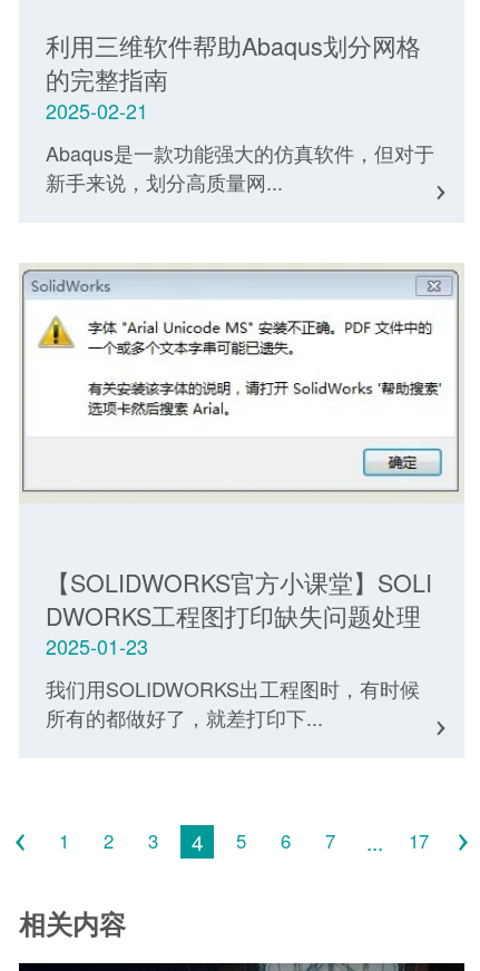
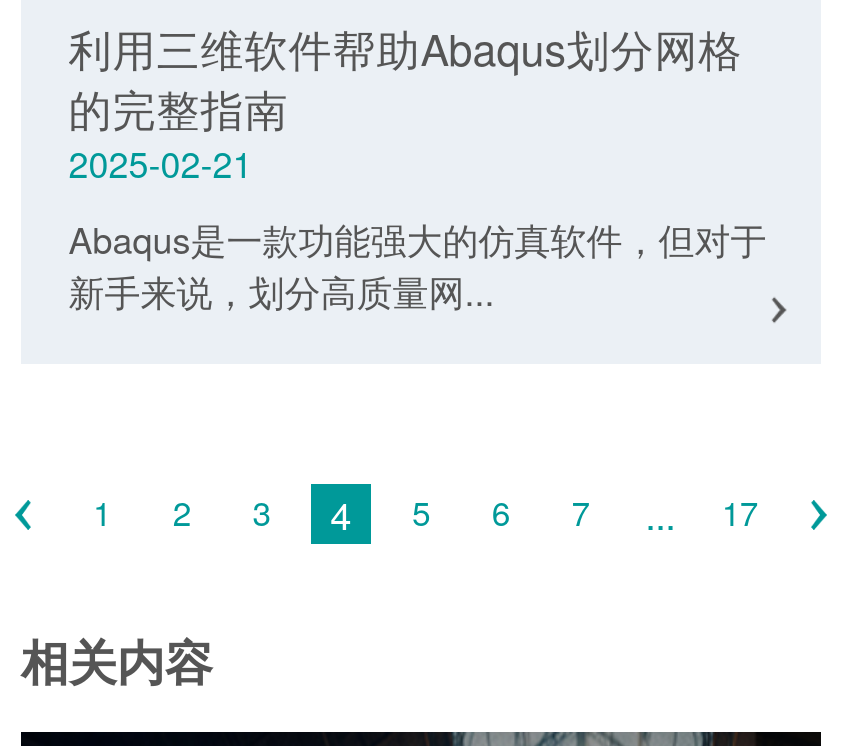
- [image]

- 【SOLIDWORKS官方小课堂】SOLI
- DWORKS工程图打印缺失问题处理
- 2025-01-23
- 我们用SOLIDWORKS出工程图时，有时候
- 所有的都做好了，就差打印下...
